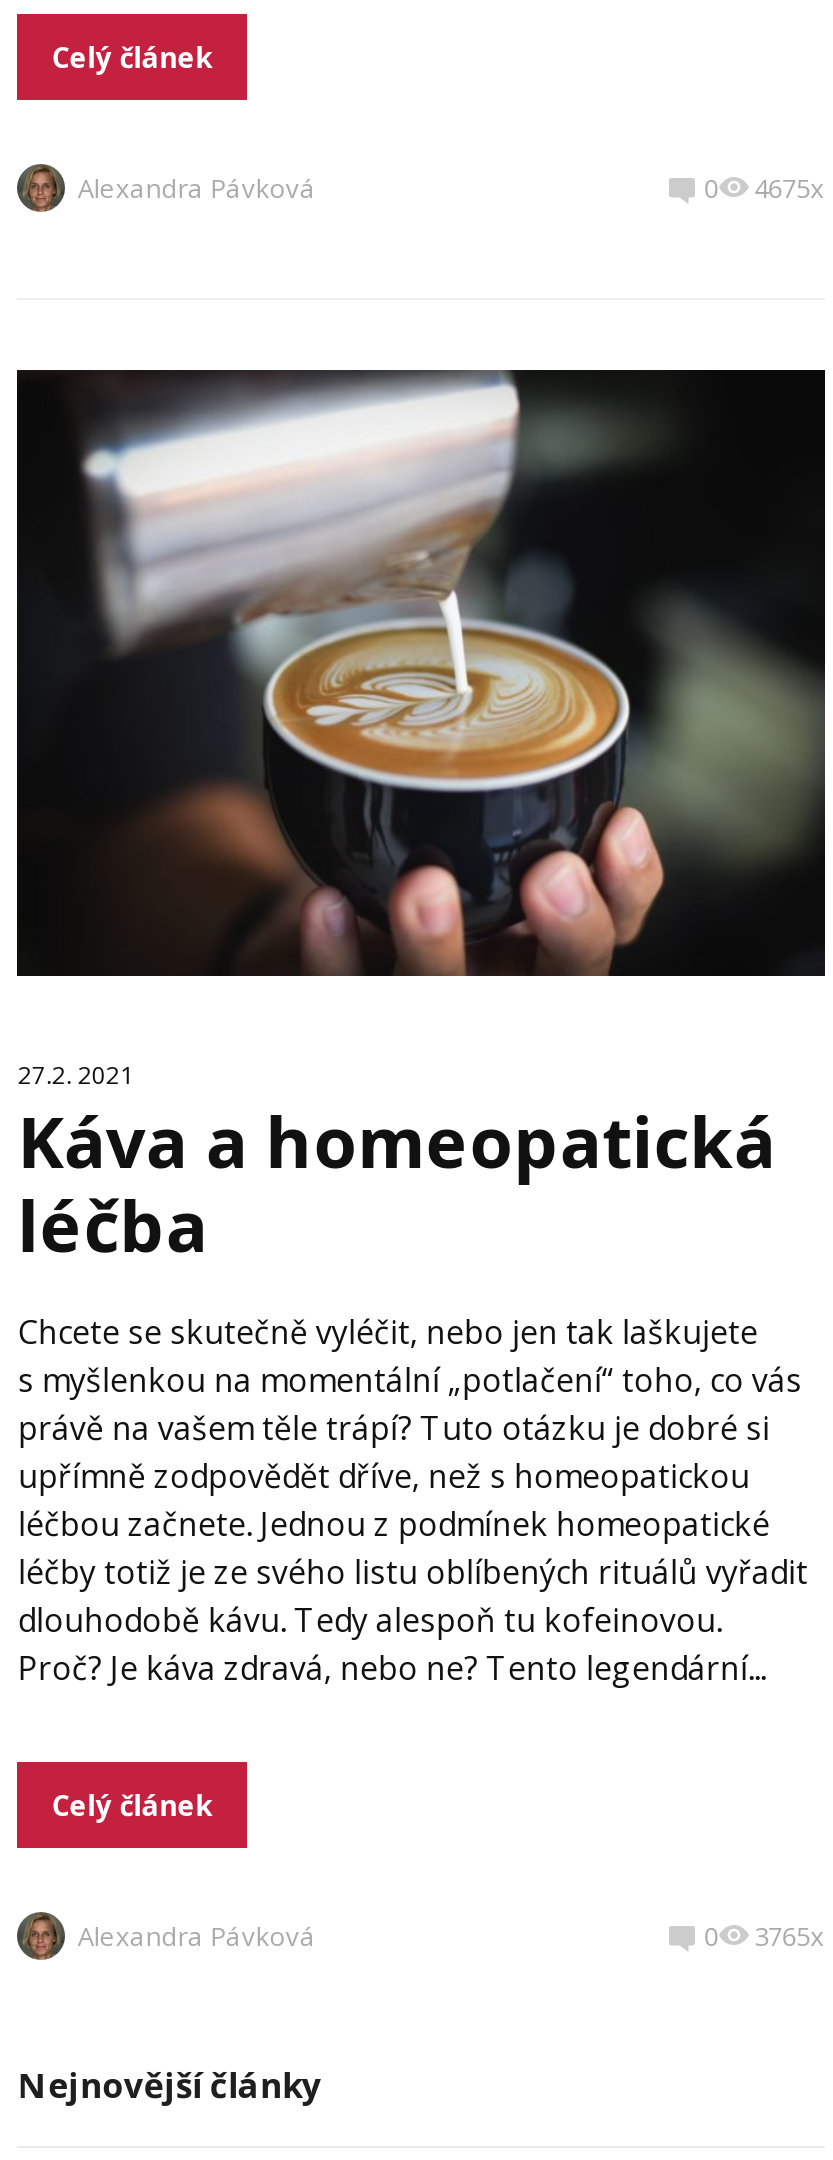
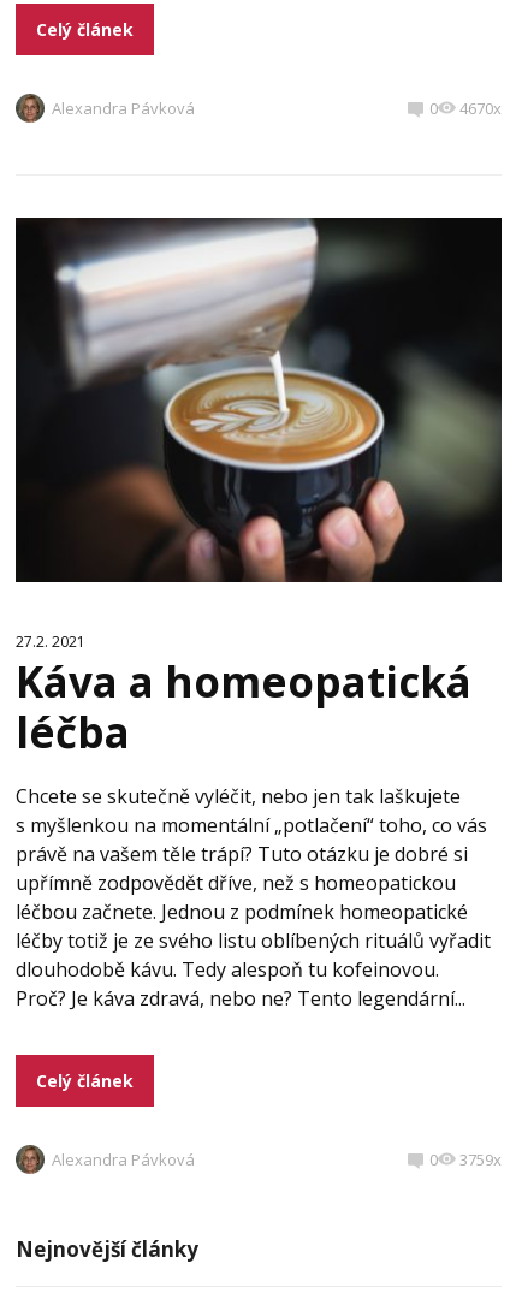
- 4675x
+ 4670x

- 3765x
+ 3759x
